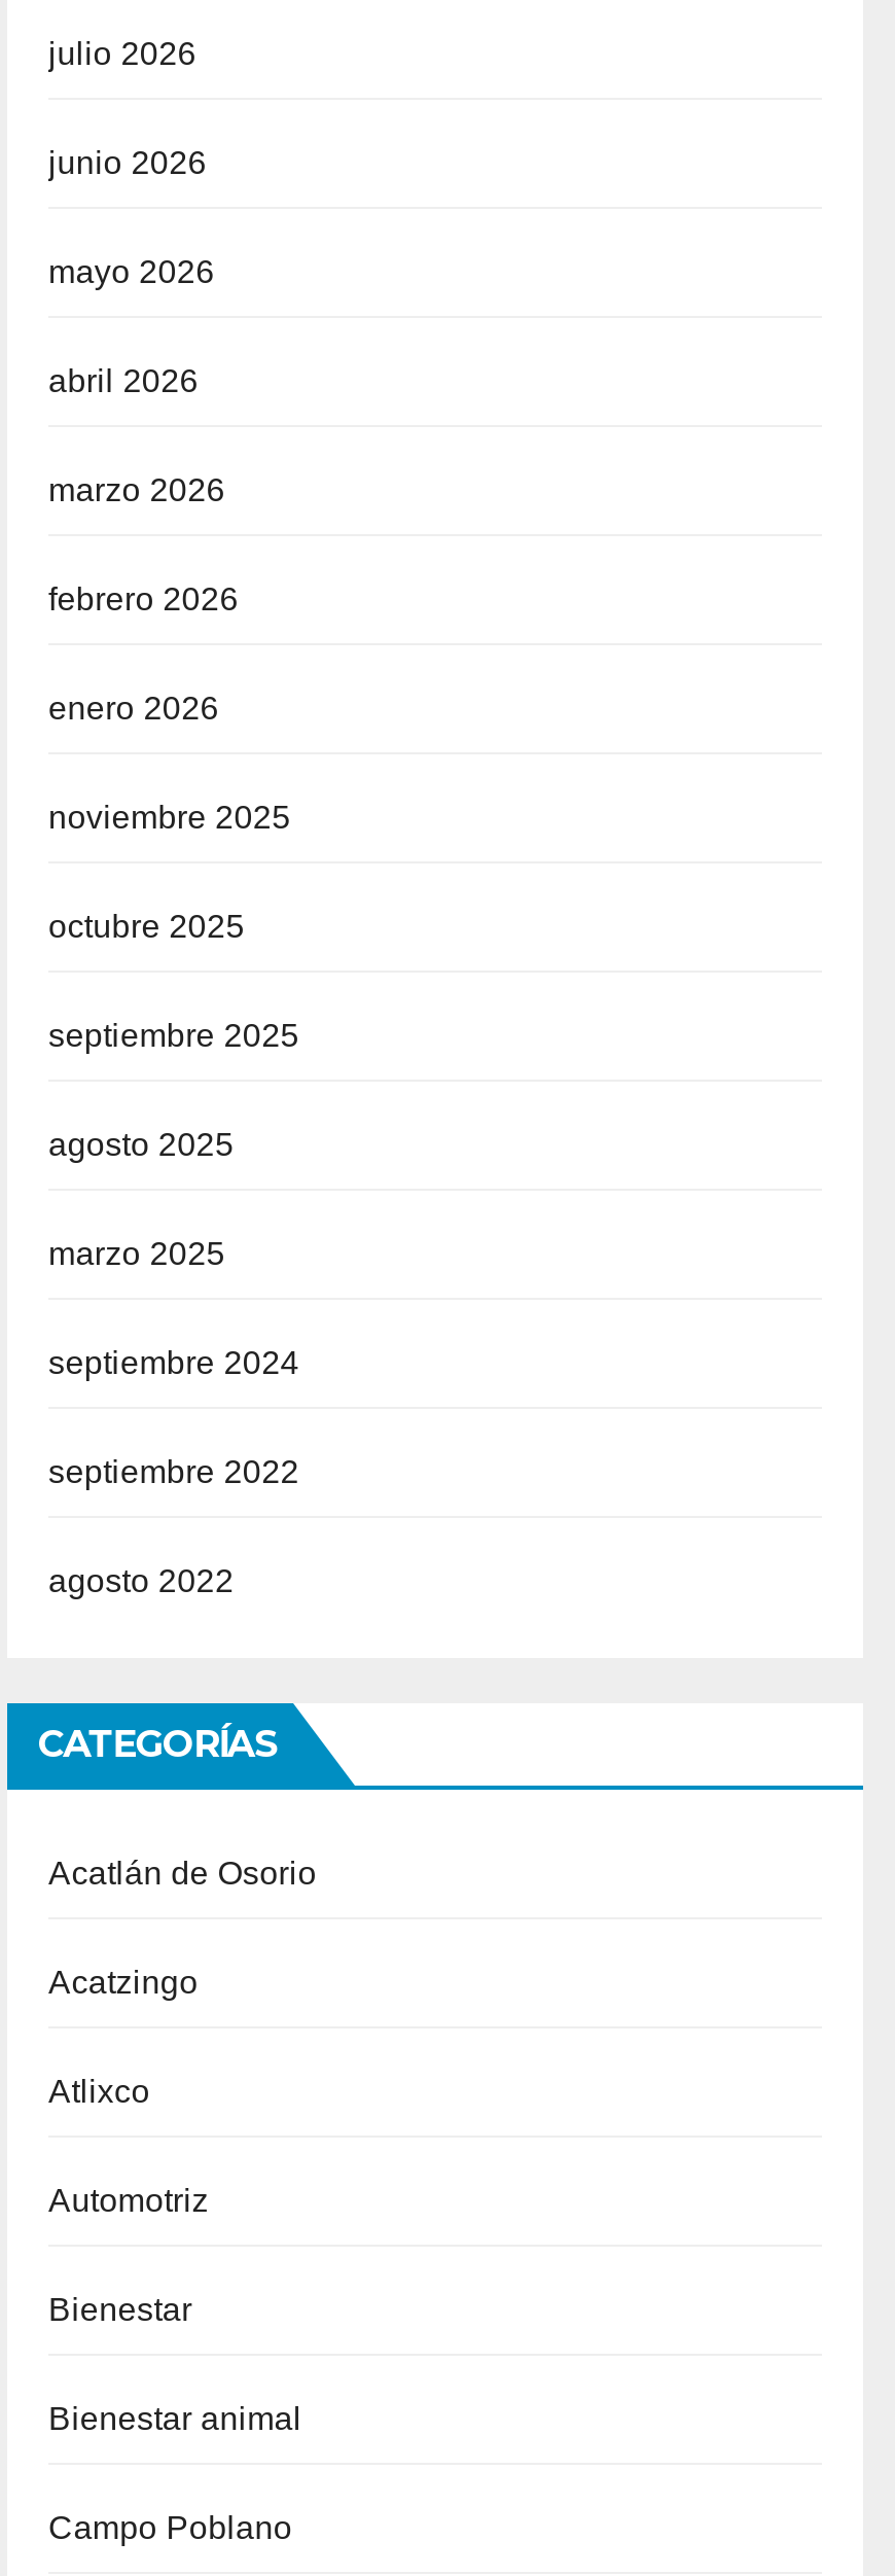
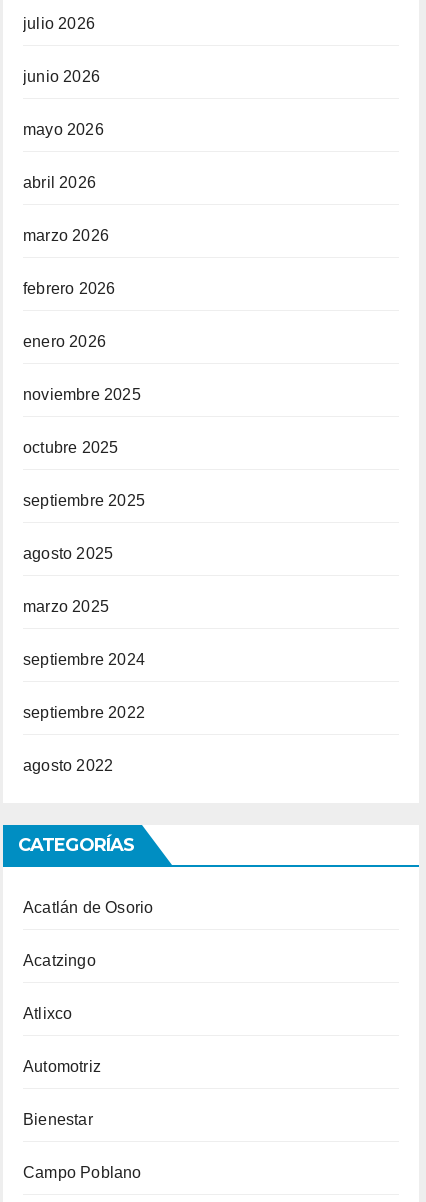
- Bienestar animal
